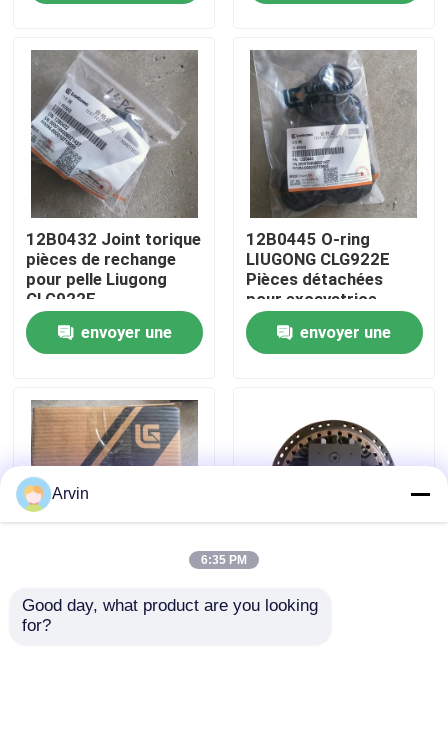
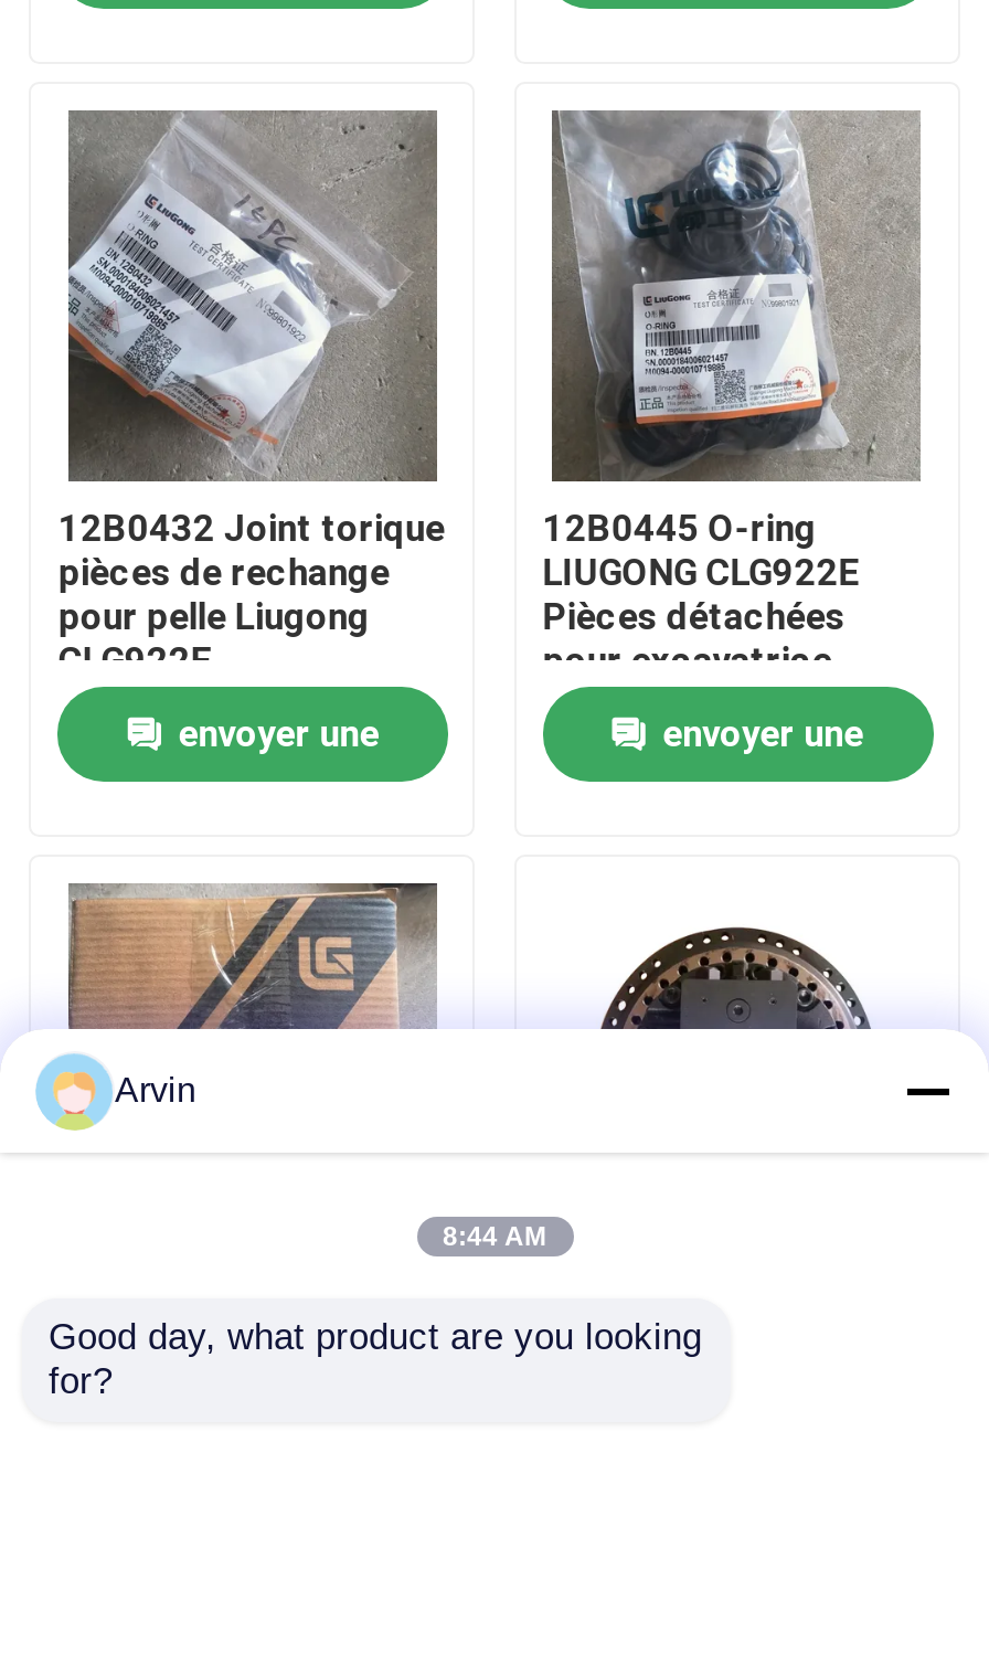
- 6:35 PM
+ 8:44 AM
